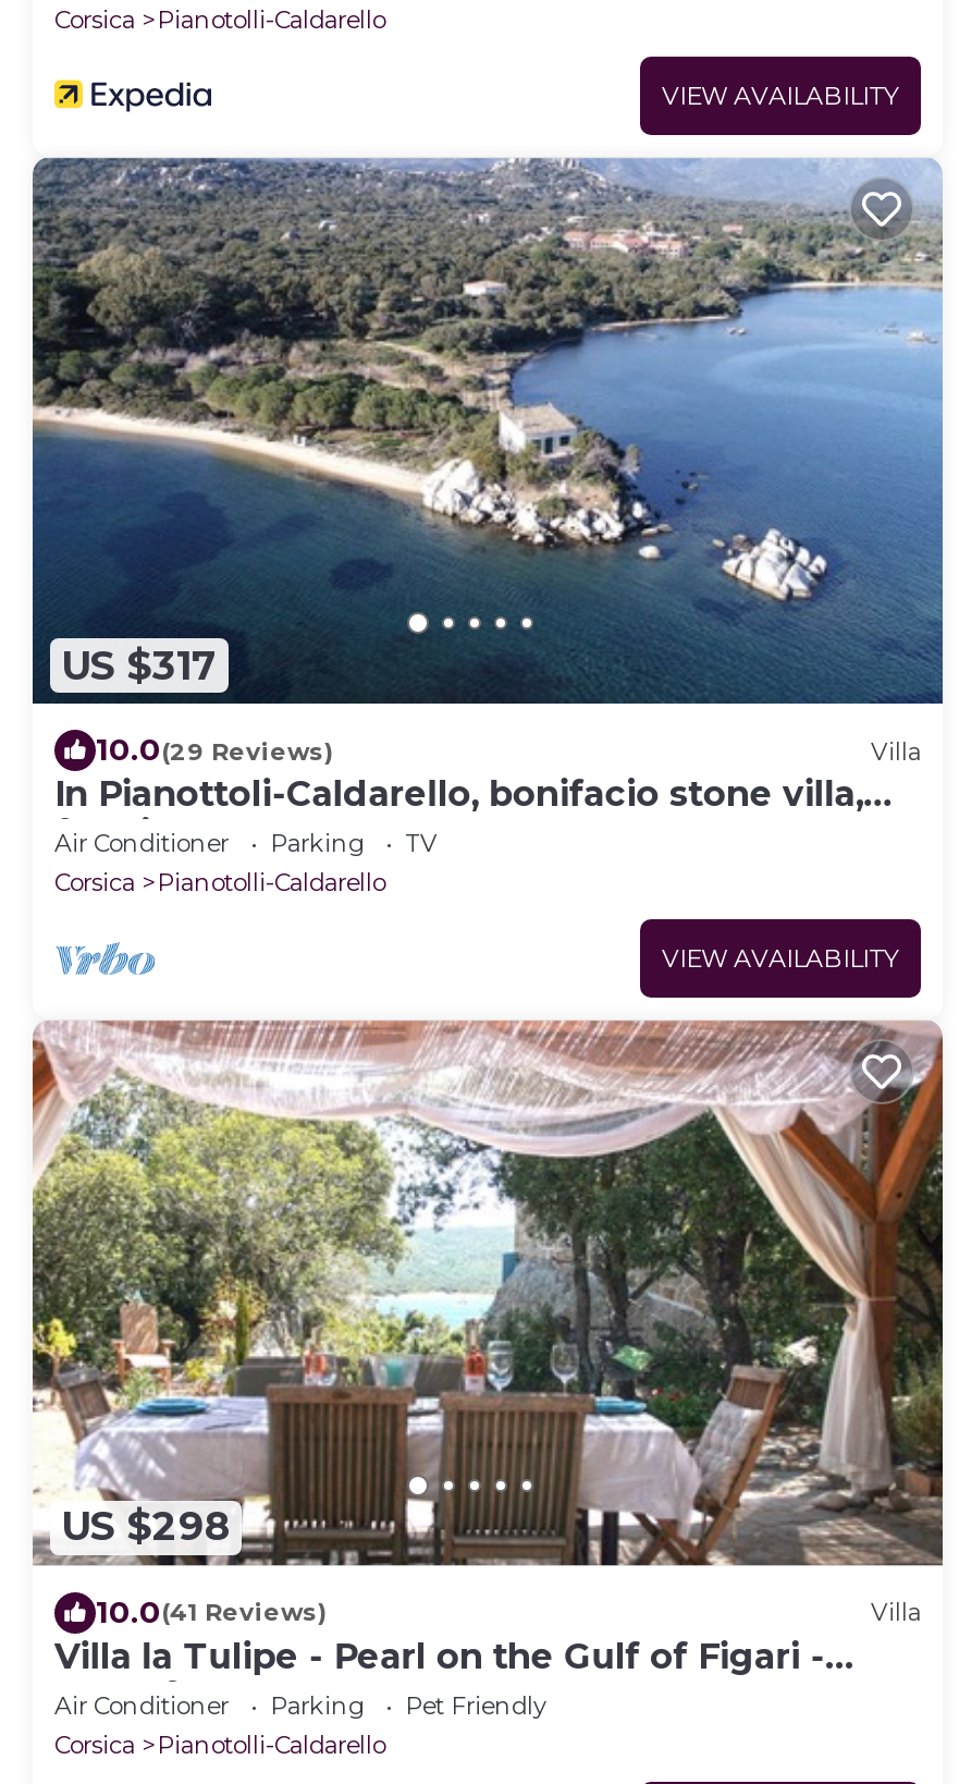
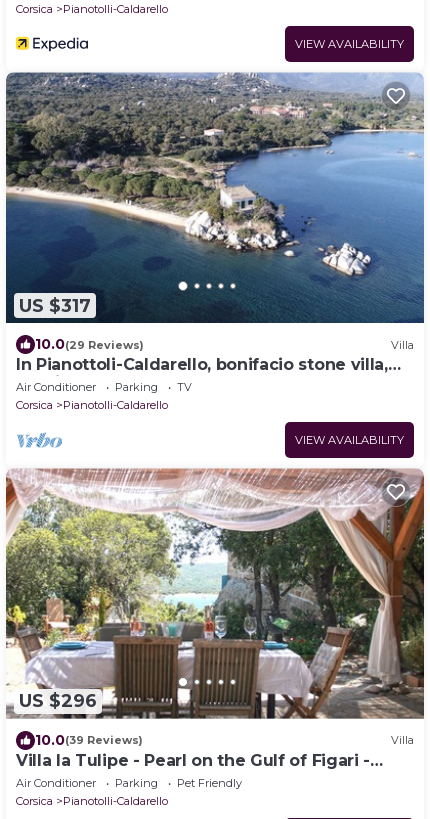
- US $298
+ US $296

- 10.0(41 Reviews)
+ 10.0(39 Reviews)
